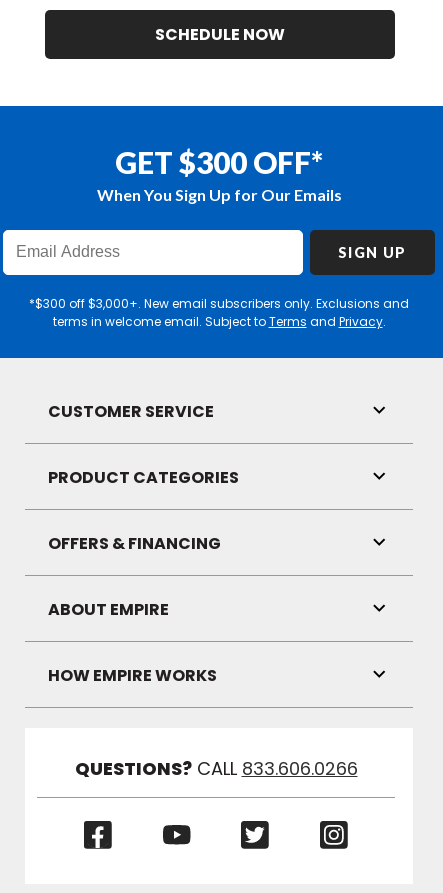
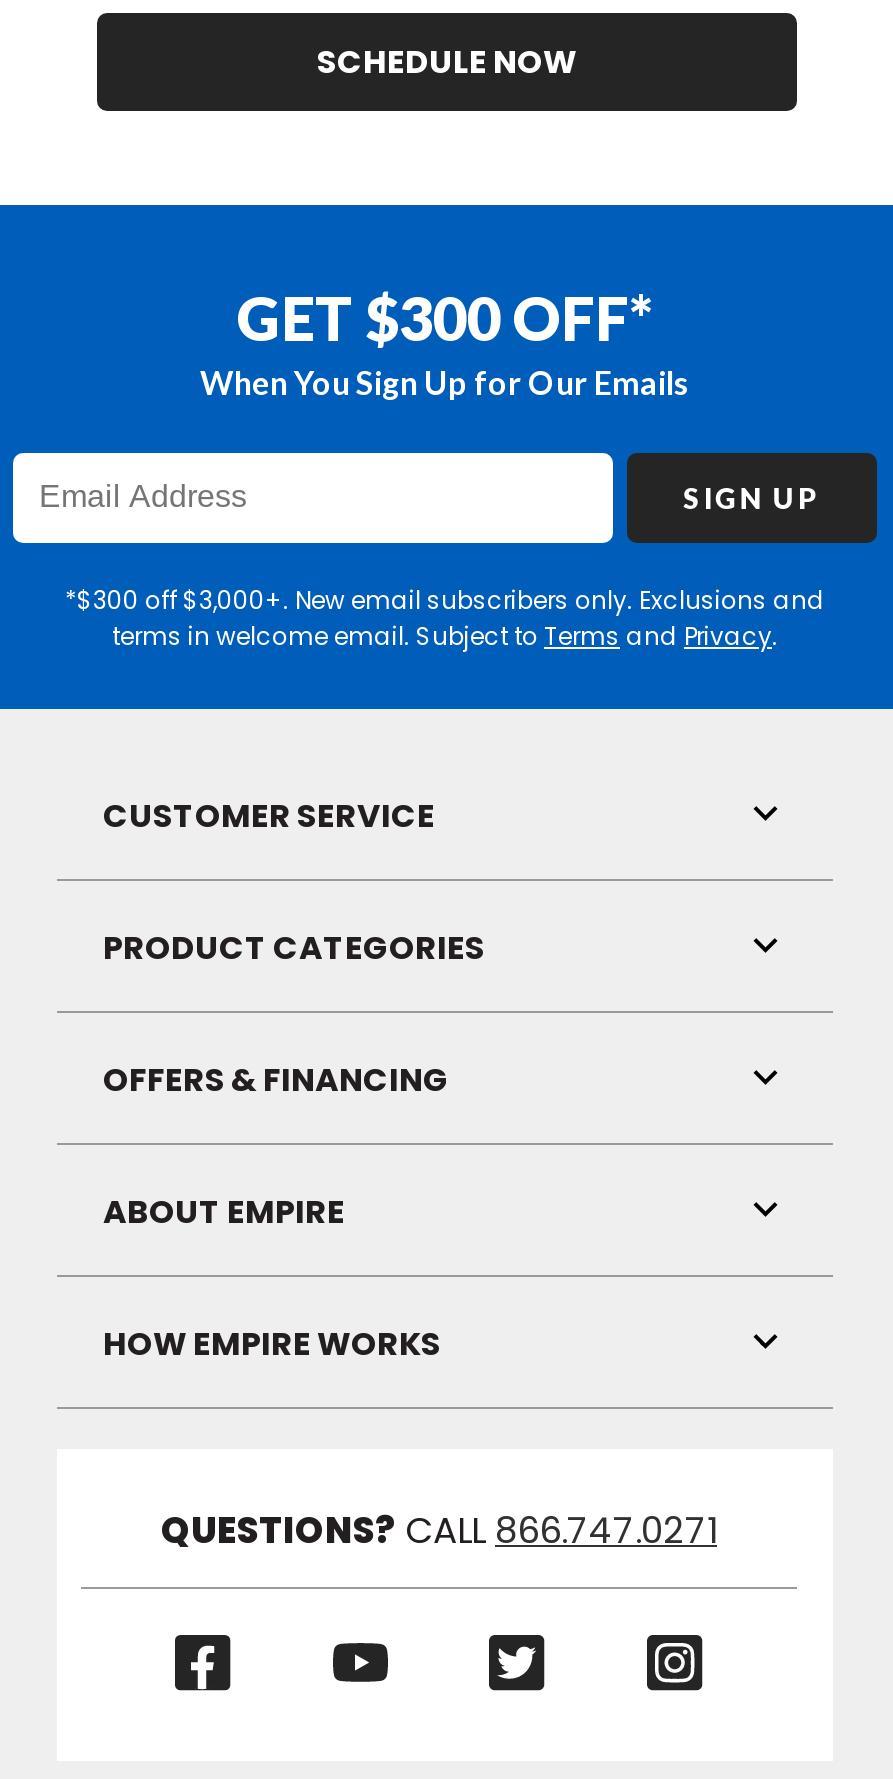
- QUESTIONS? CALL 833.606.0266
+ QUESTIONS? CALL 866.747.0271
